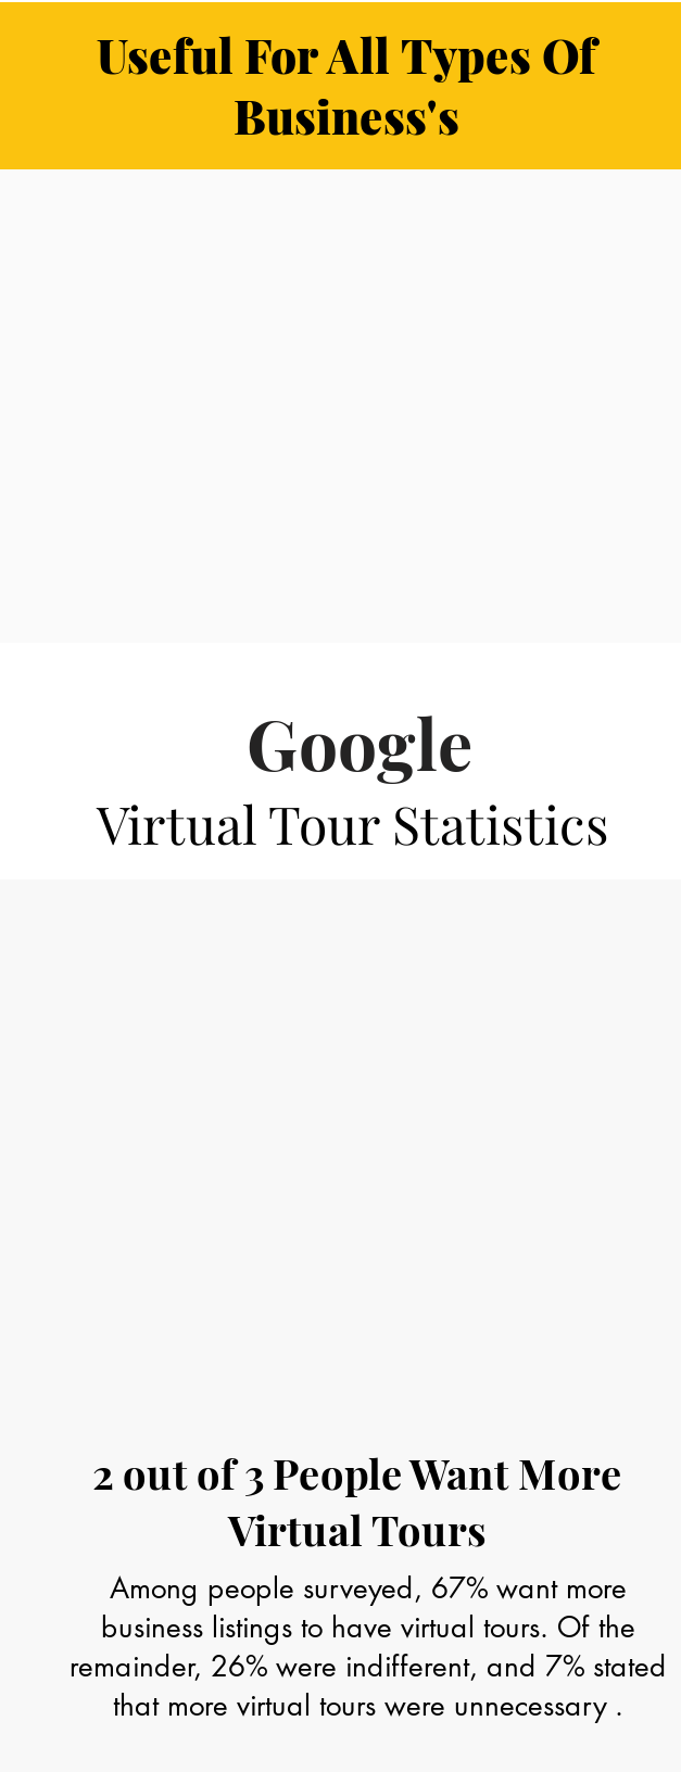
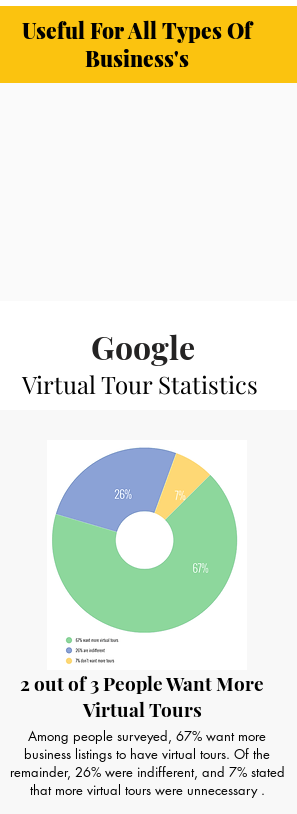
+ [image]
